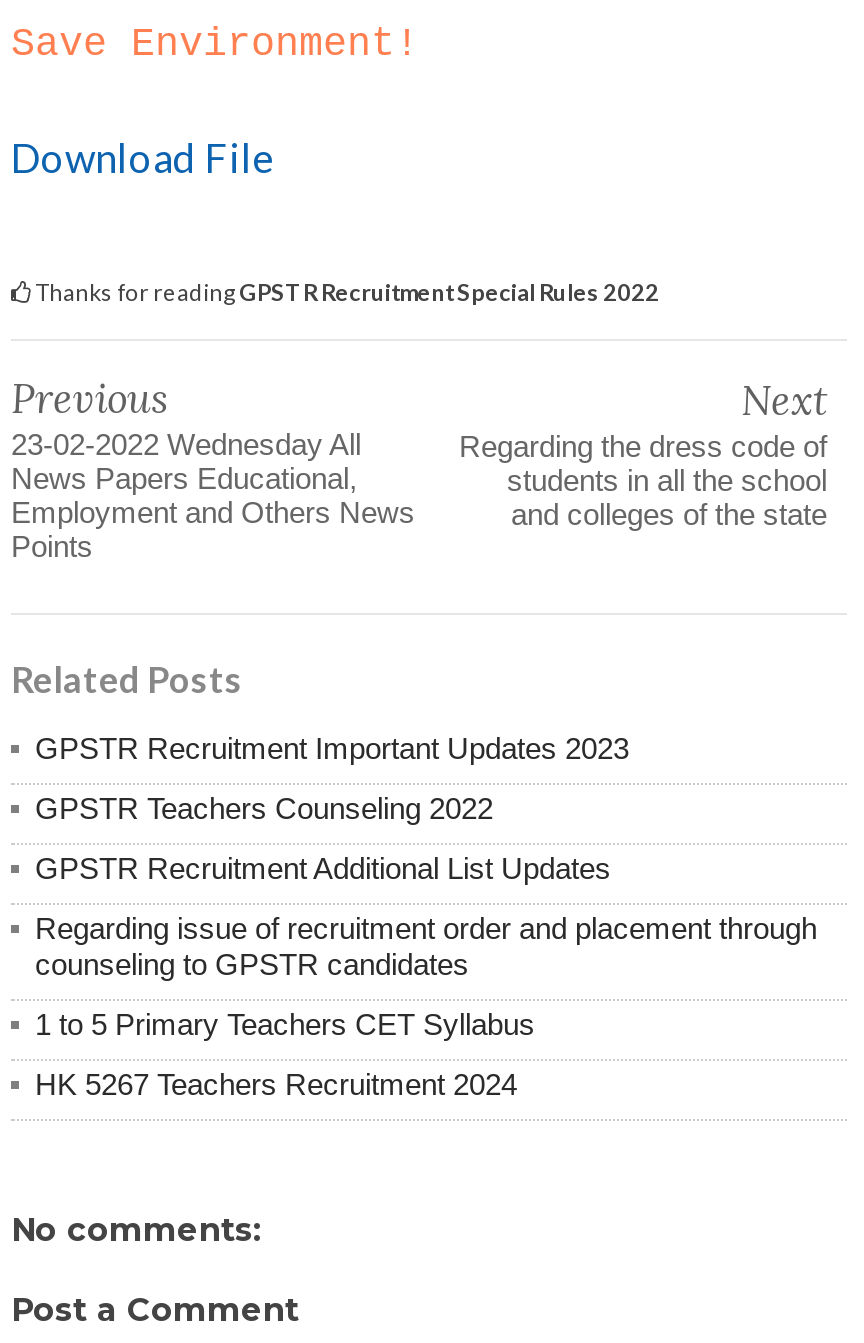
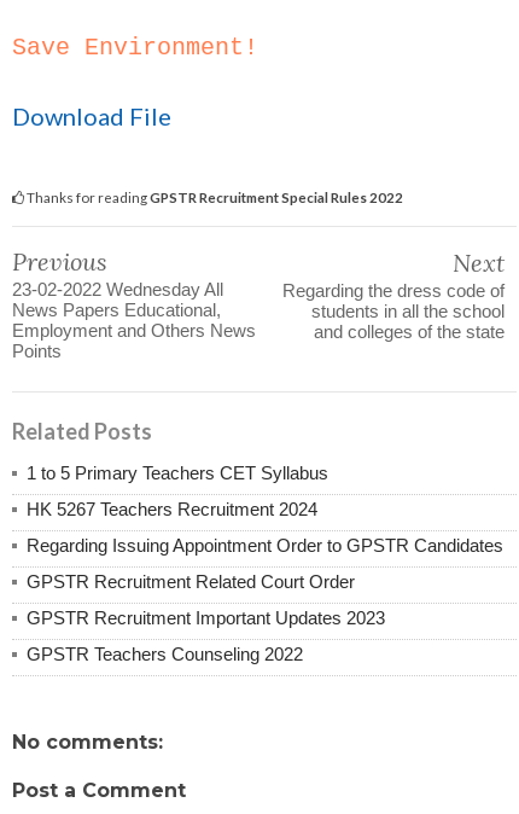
moved down: GPSTR Recruitment Important Updates 2023 | GPSTR Teachers Counseling 2022

- GPSTR Recruitment Additional List Updates
- Regarding issue of recruitment order and placement through
- counseling to GPSTR candidates

moved up: 1 to 5 Primary Teachers CET Syllabus | HK 5267 Teachers Recruitment 2024

+ Regarding Issuing Appointment Order to GPSTR Candidates
+ GPSTR Recruitment Related Court Order
